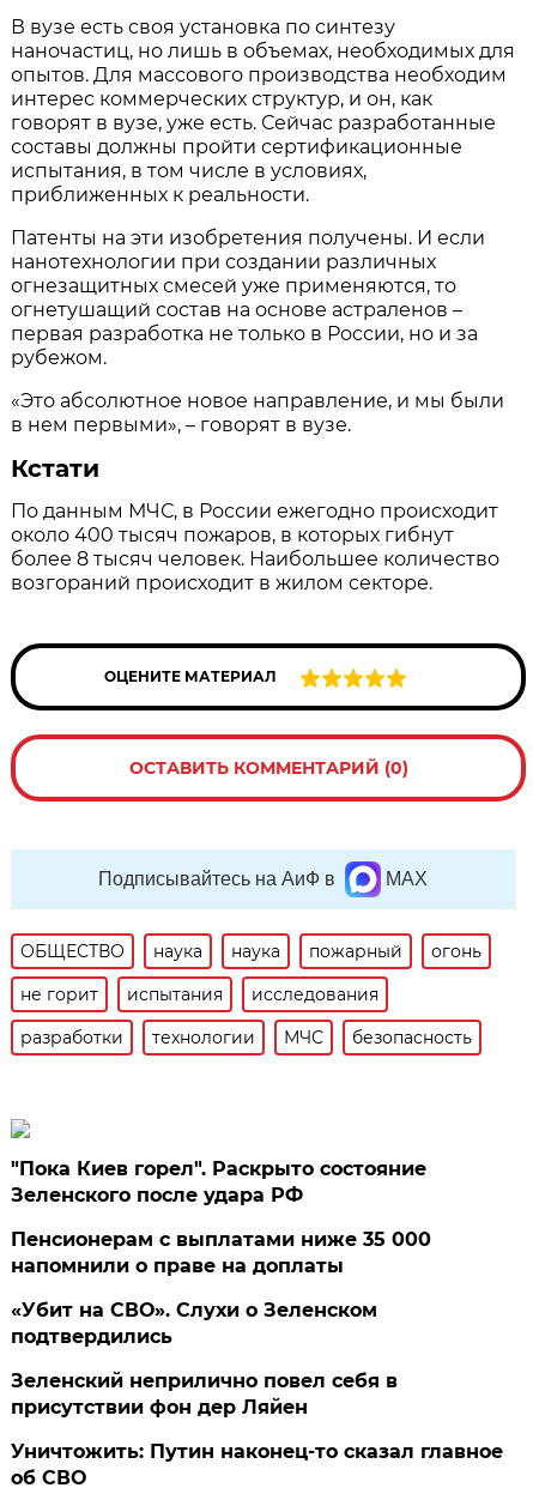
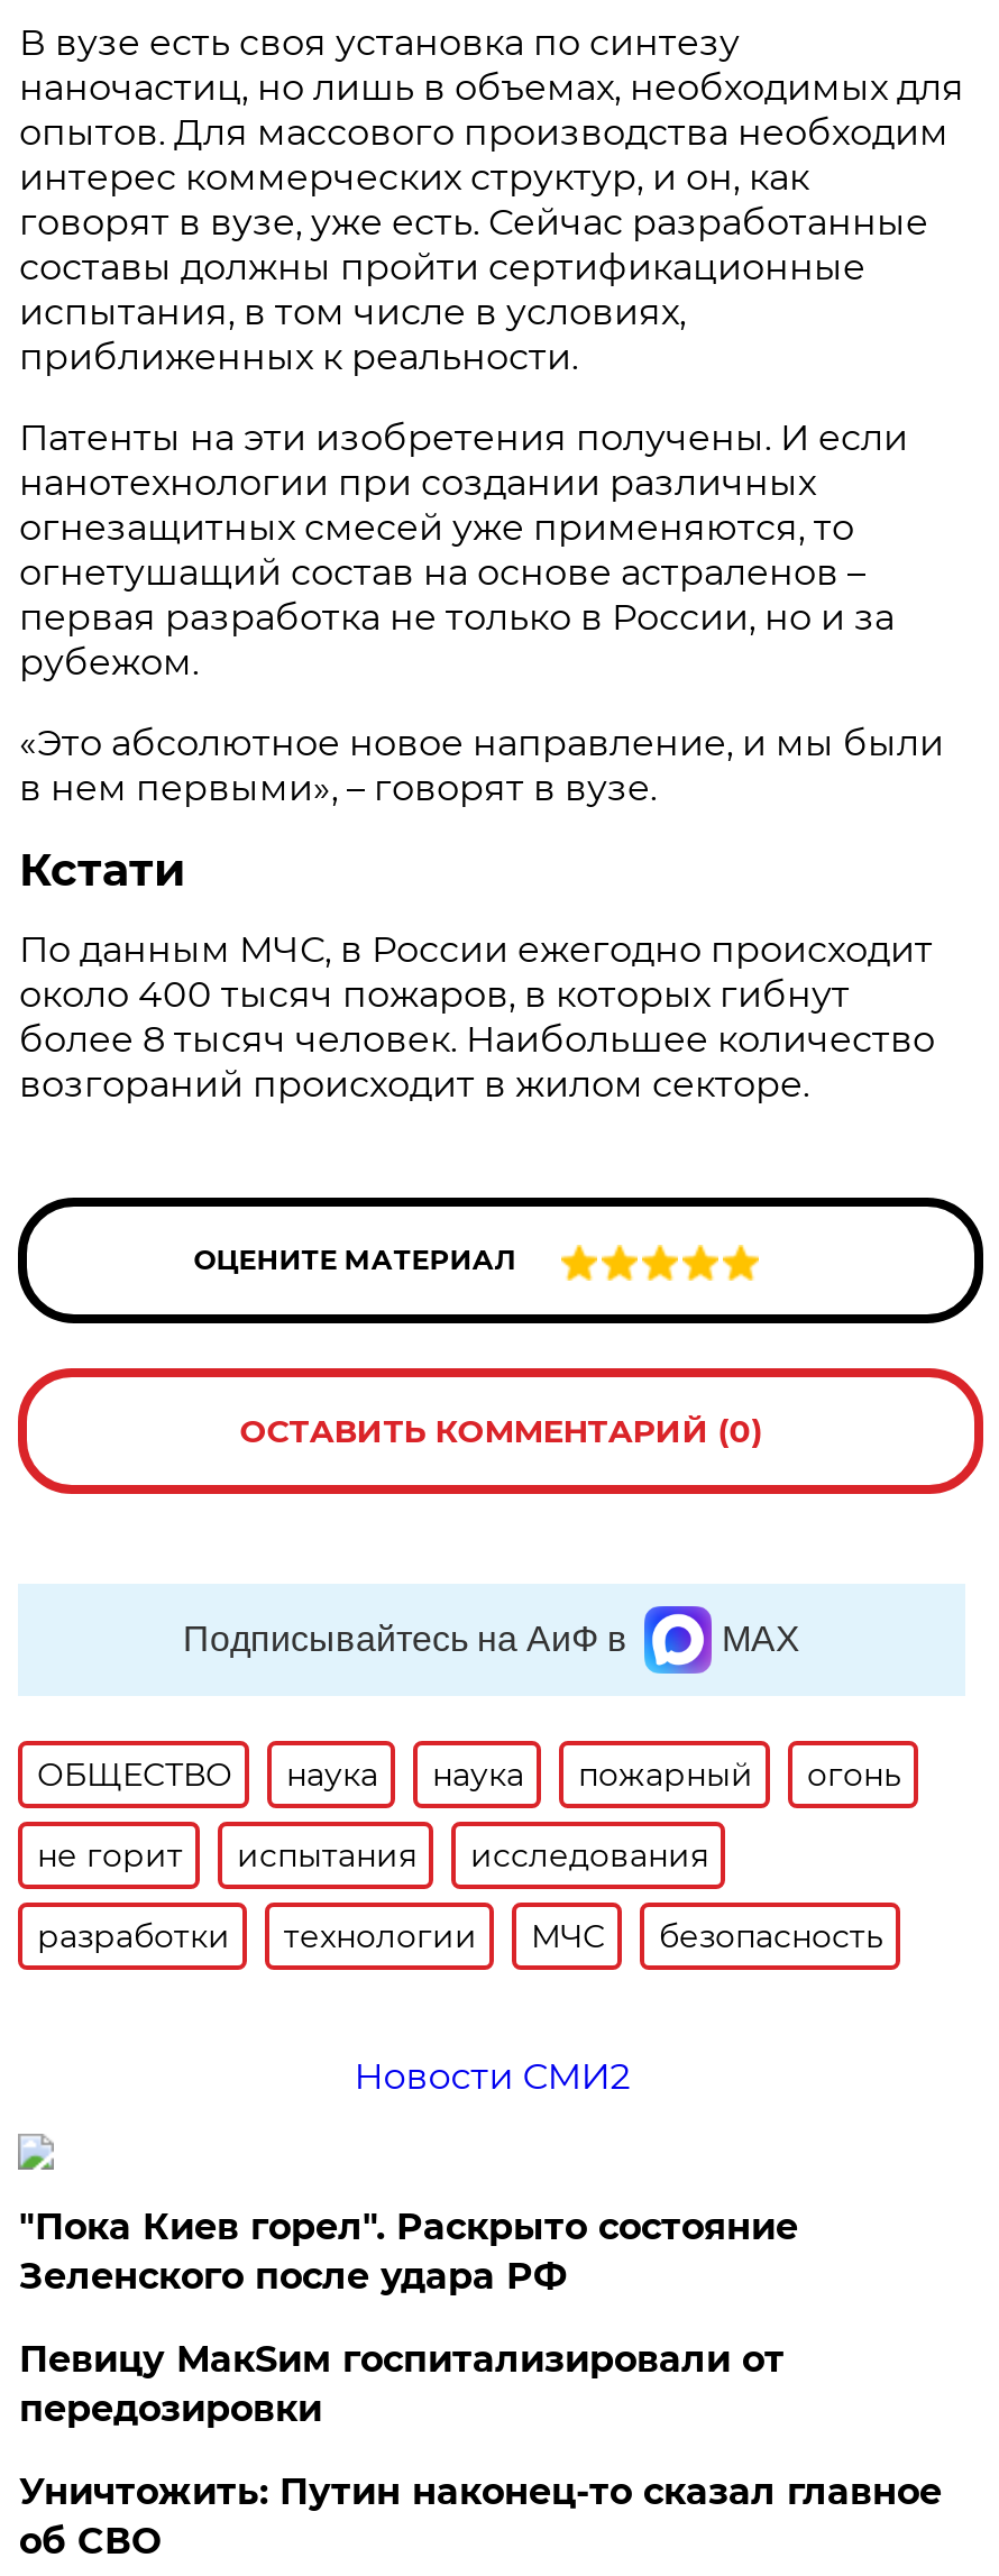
+ Новости СМИ2

moved down: "Пока Киев горел". Раскрыто состояние | Зеленского после удара РФ

- Пенсионерам с выплатами ниже 35 000
- напомнили о праве на доплаты
- «Убит на СВО». Слухи о Зеленском
- подтвердились
- Зеленский неприлично повел cебя в
- присутствии фон дер Ляйен
+ Певицу МакSим госпитализировали от
+ передозировки
